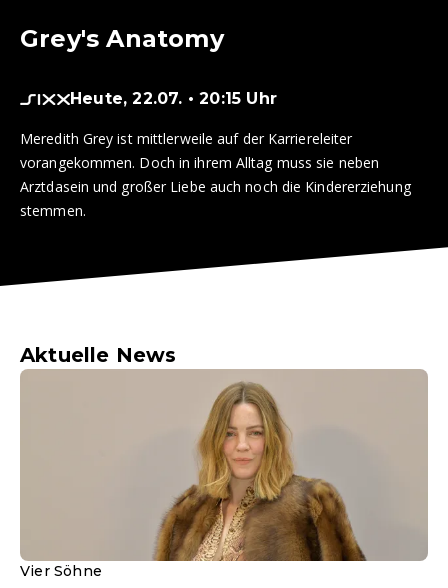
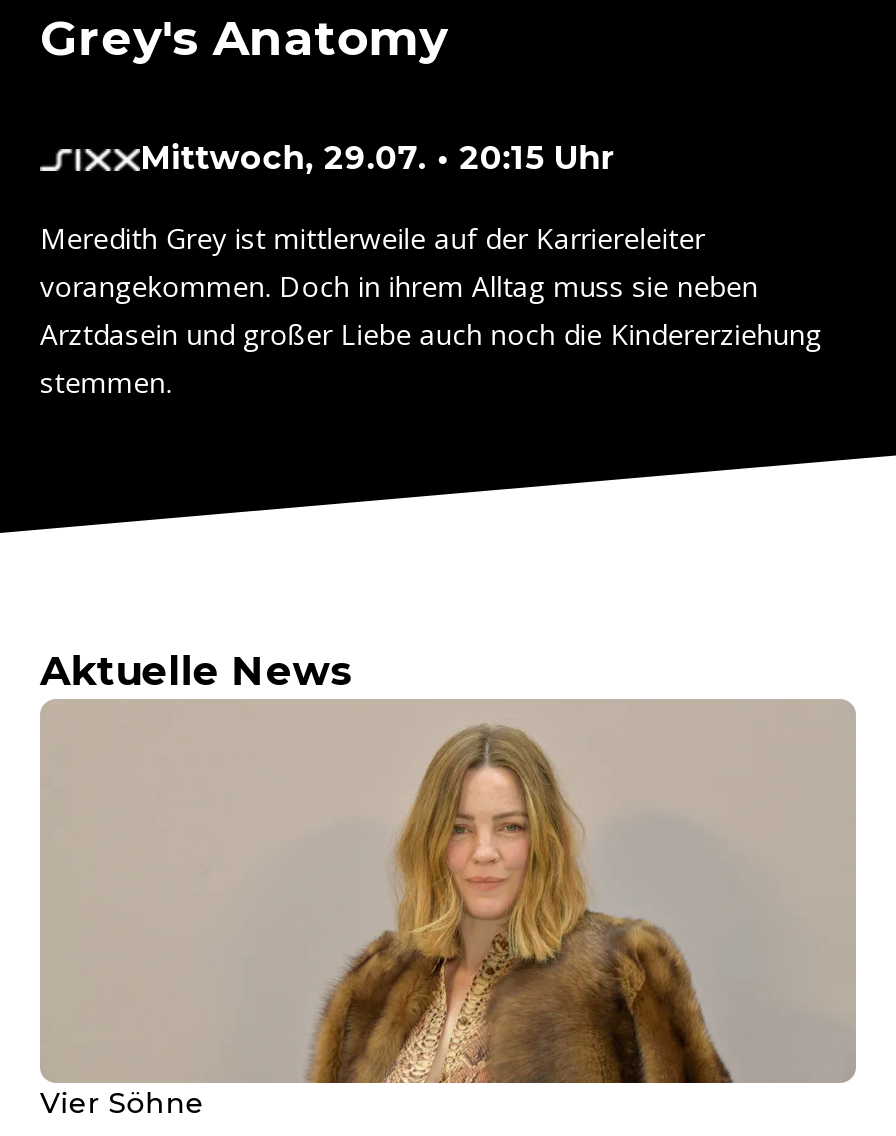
- Heute, 22.07. • 20:15 Uhr
+ Mittwoch, 29.07. • 20:15 Uhr
